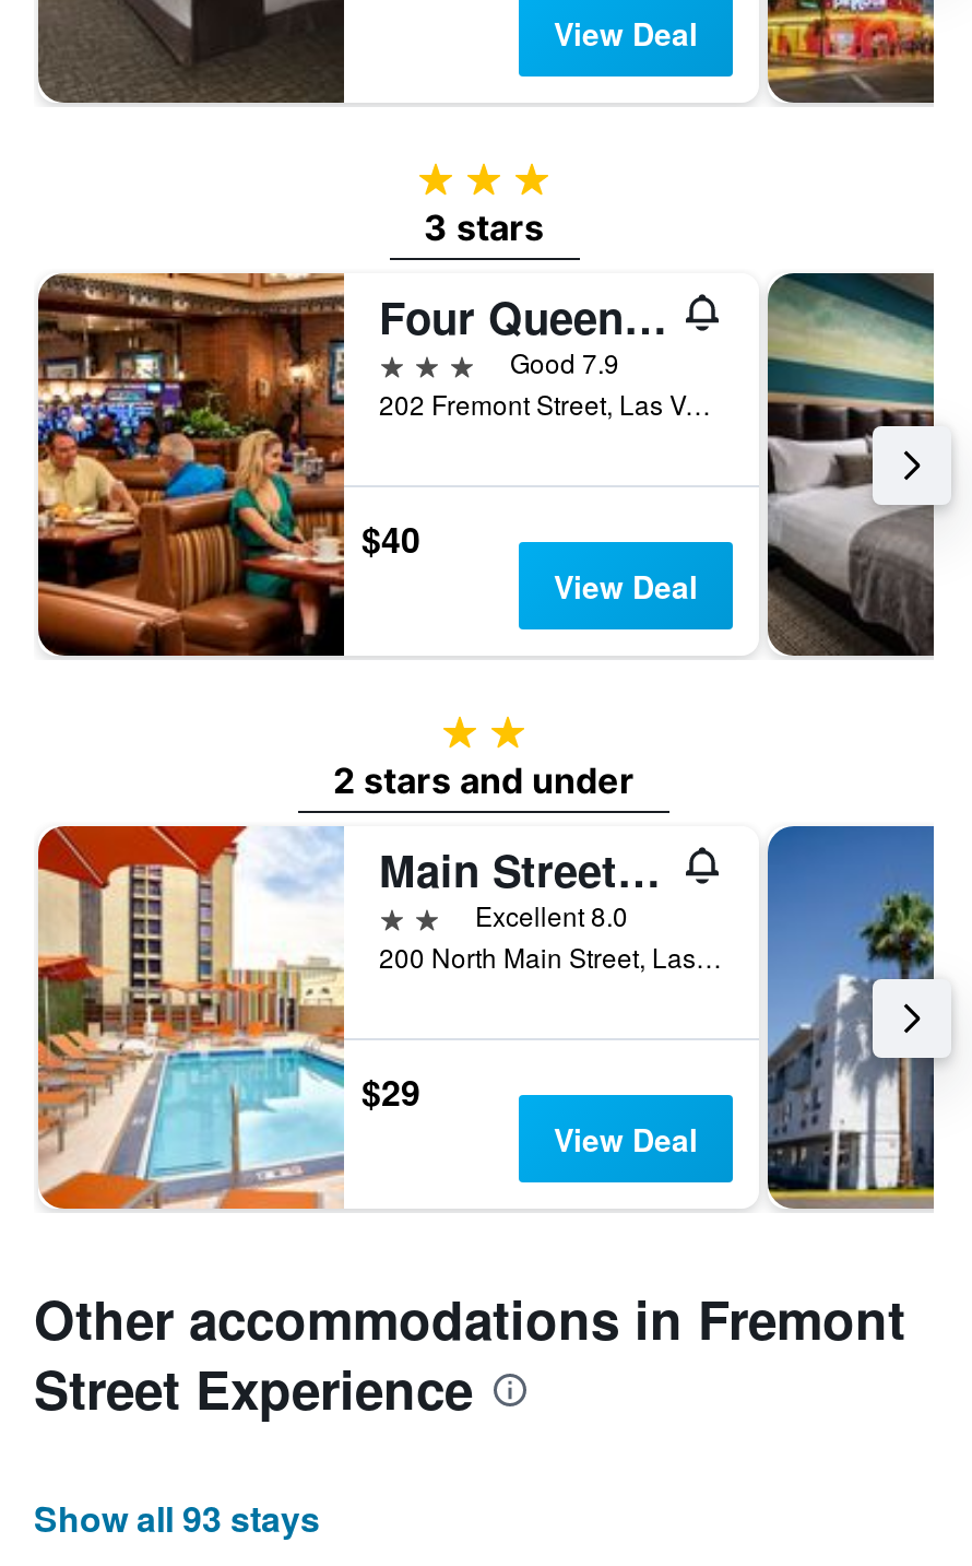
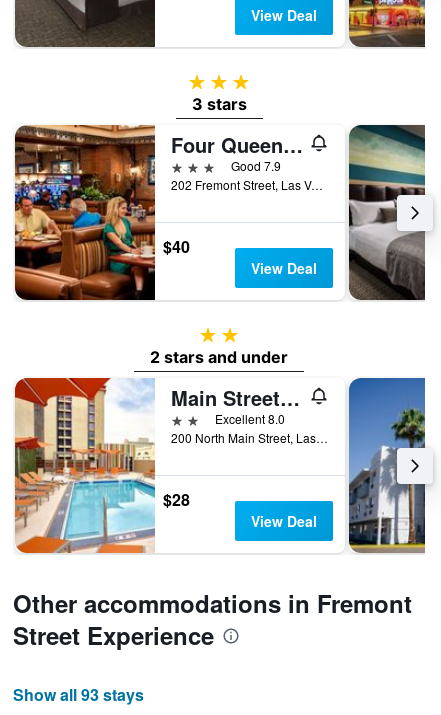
- $29
+ $28
